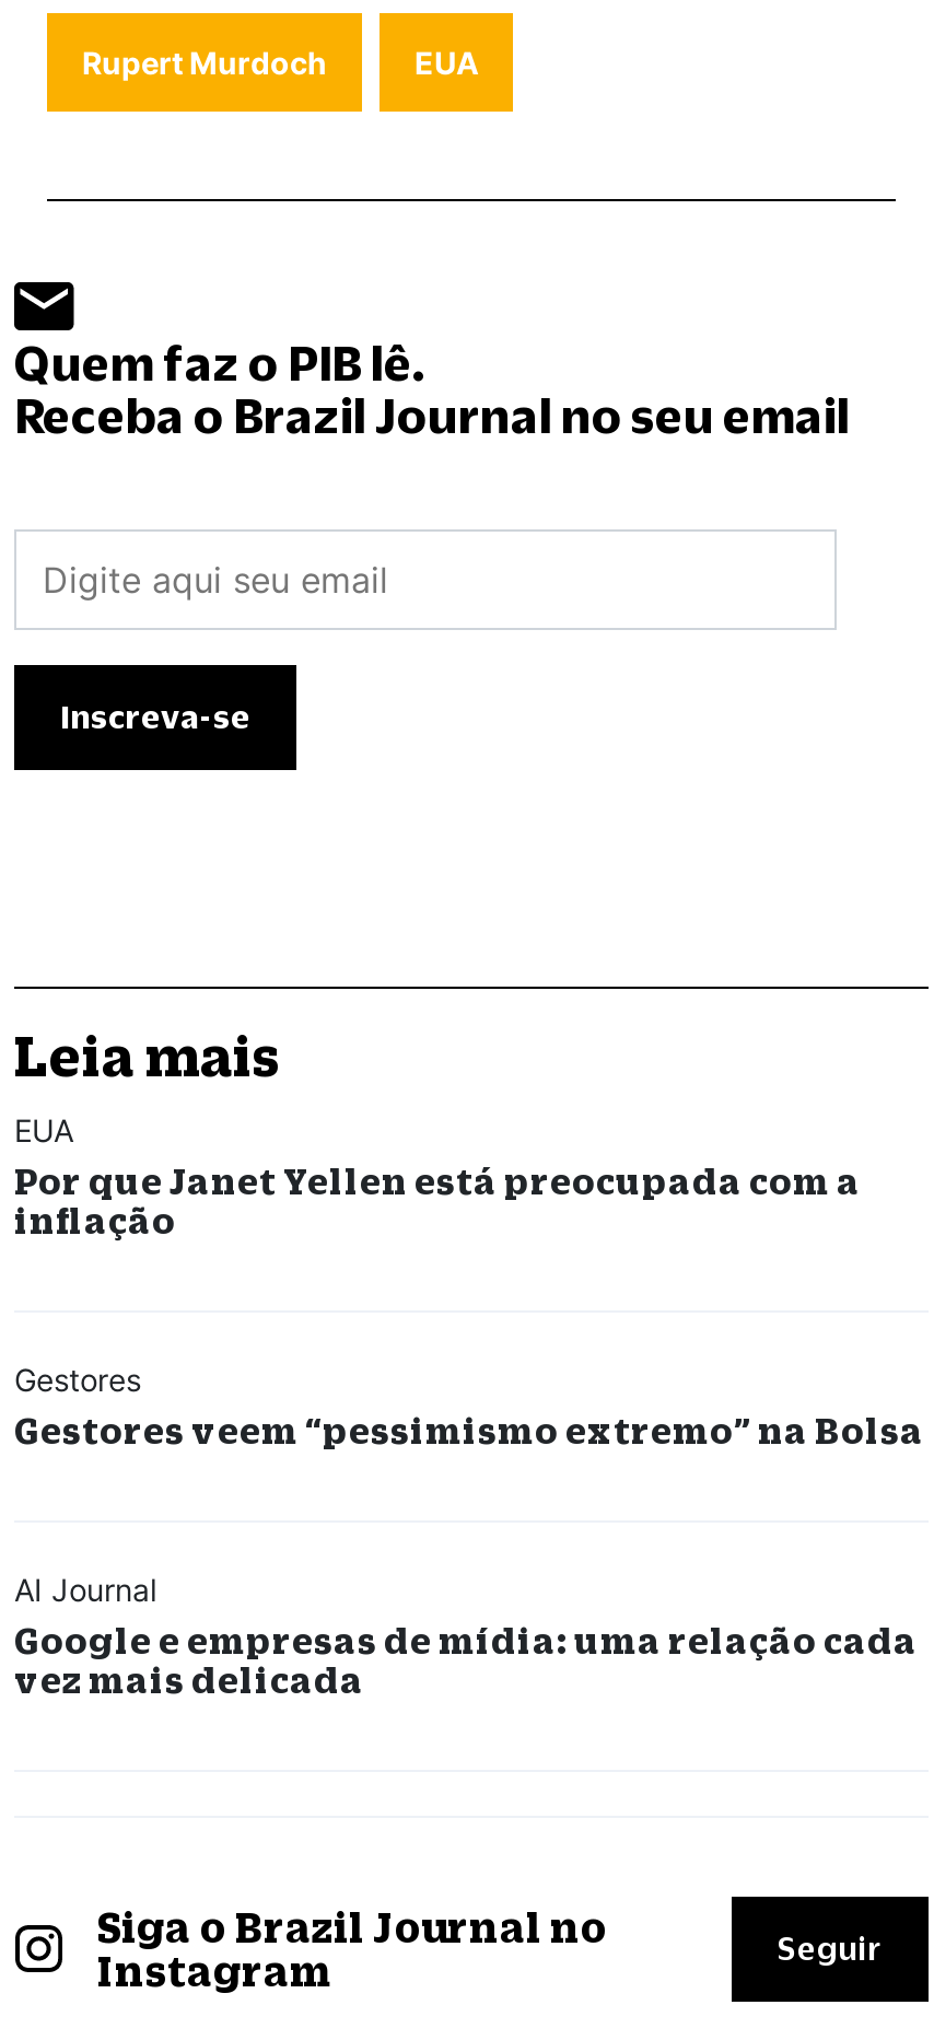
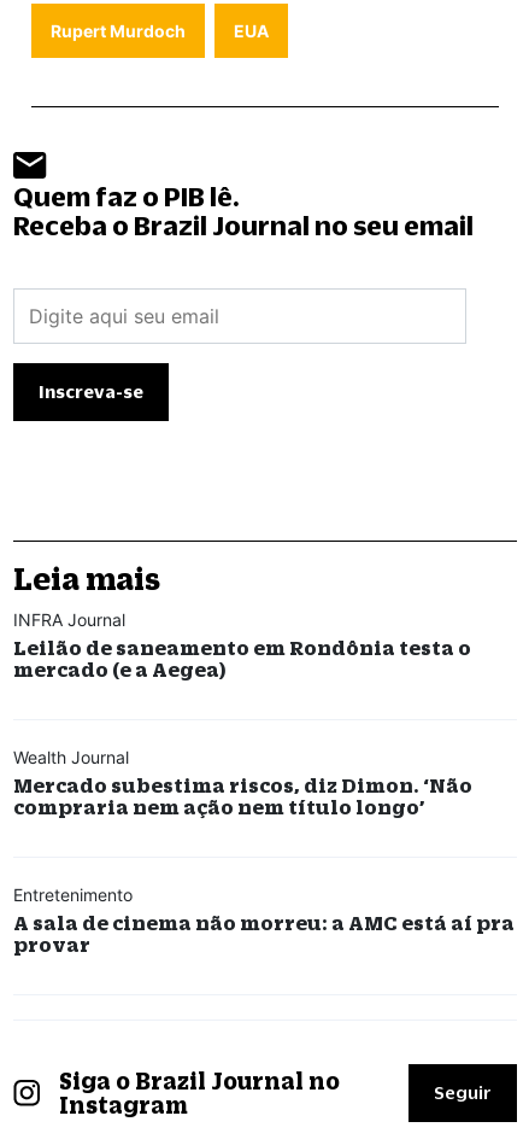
- EUA
- Por que Janet Yellen está preocupada com a
- inflação
+ INFRA Journal
+ Leilão de saneamento em Rondônia testa o
+ mercado (e a Aegea)

- Gestores
- Gestores veem “pessimismo extremo” na Bolsa
+ Wealth Journal
+ Mercado subestima riscos, diz Dimon. ‘Não
+ compraria nem ação nem título longo’

- AI Journal
- Google e empresas de mídia: uma relação cada
- vez mais delicada
+ Entretenimento
+ A sala de cinema não morreu: a AMC está aí pra
+ provar
